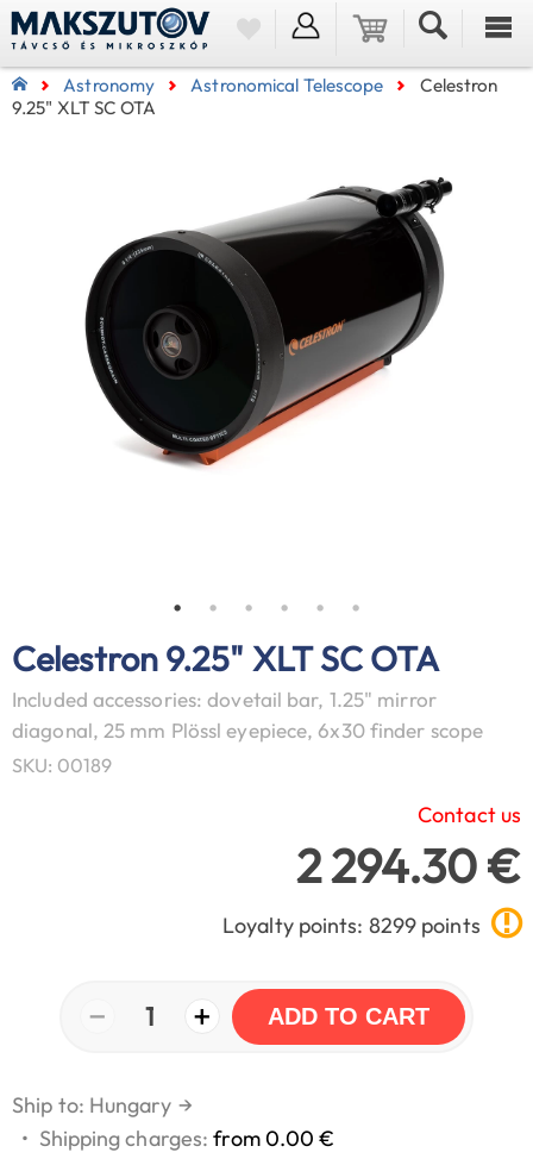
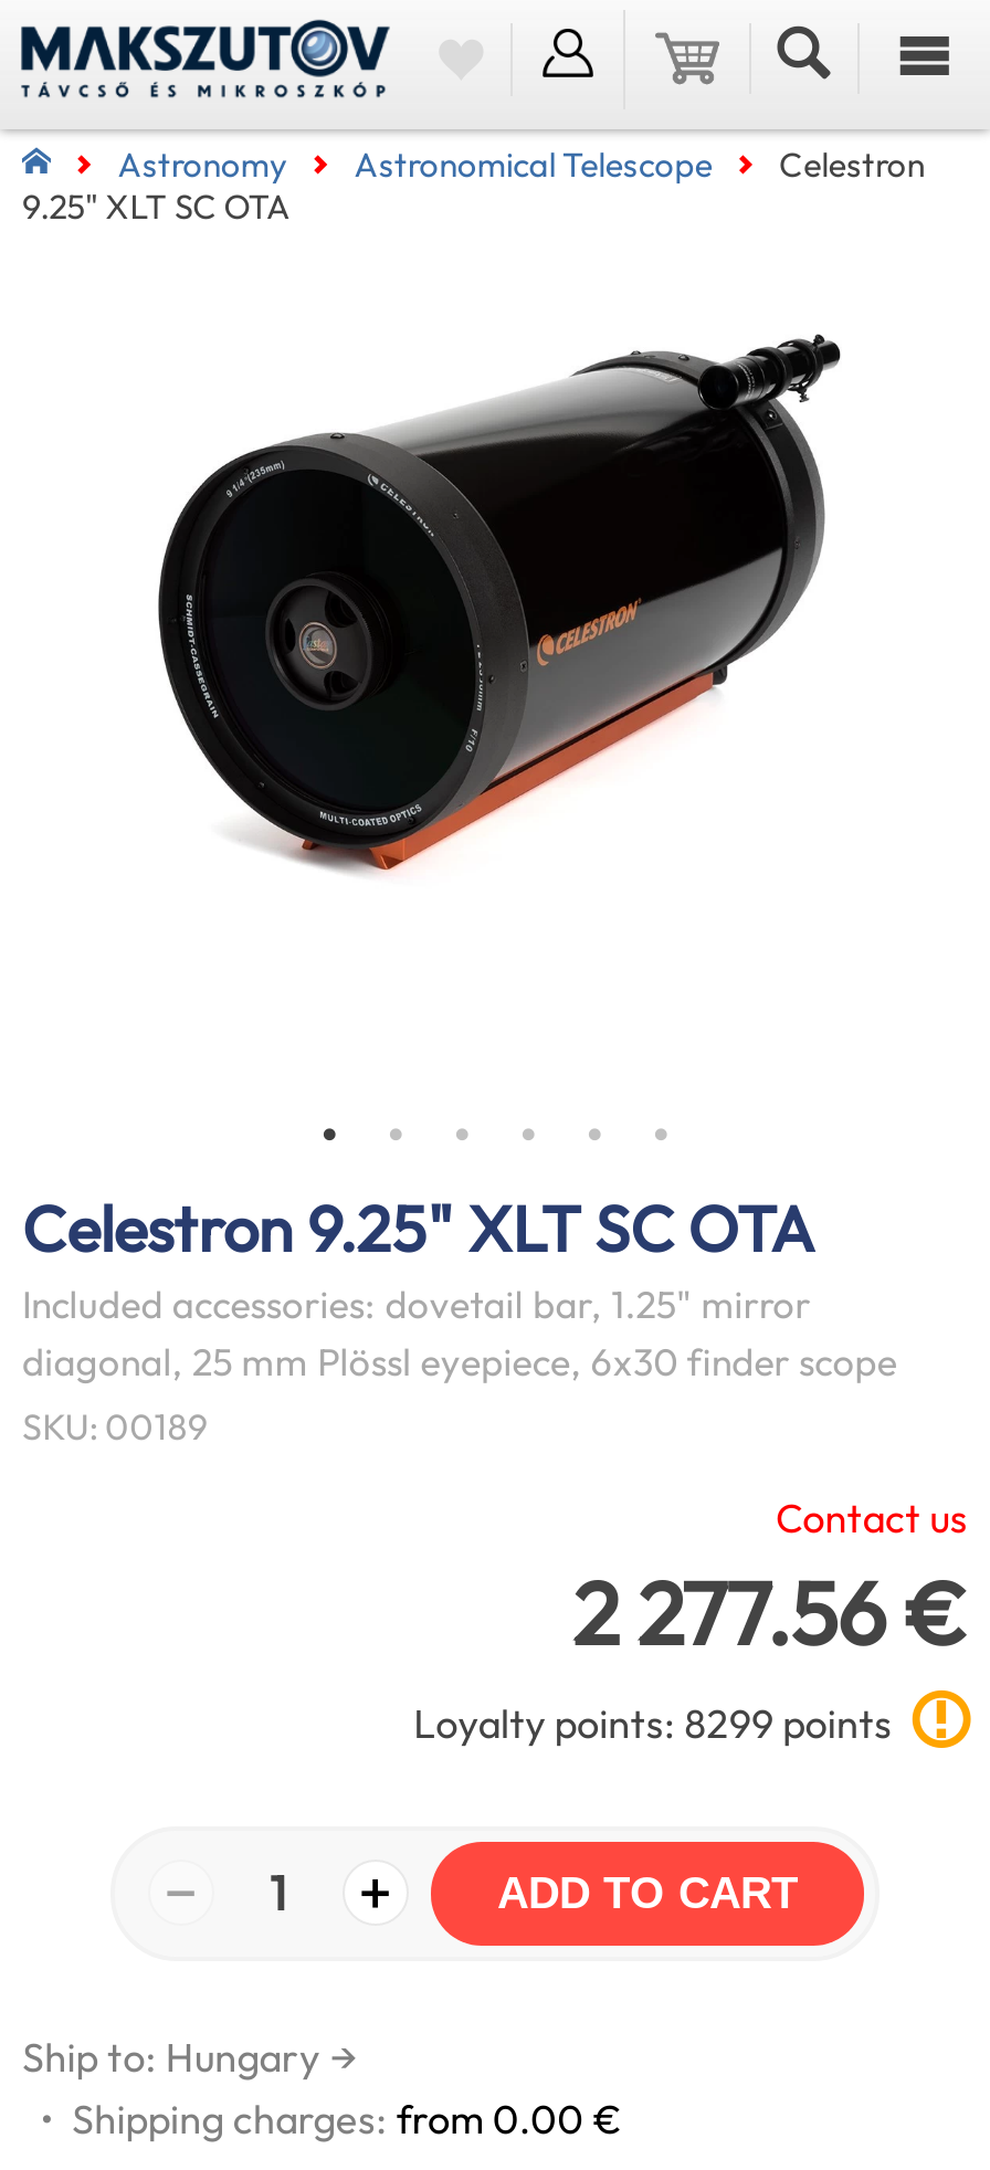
- 2 294.30 €
+ 2 277.56 €
